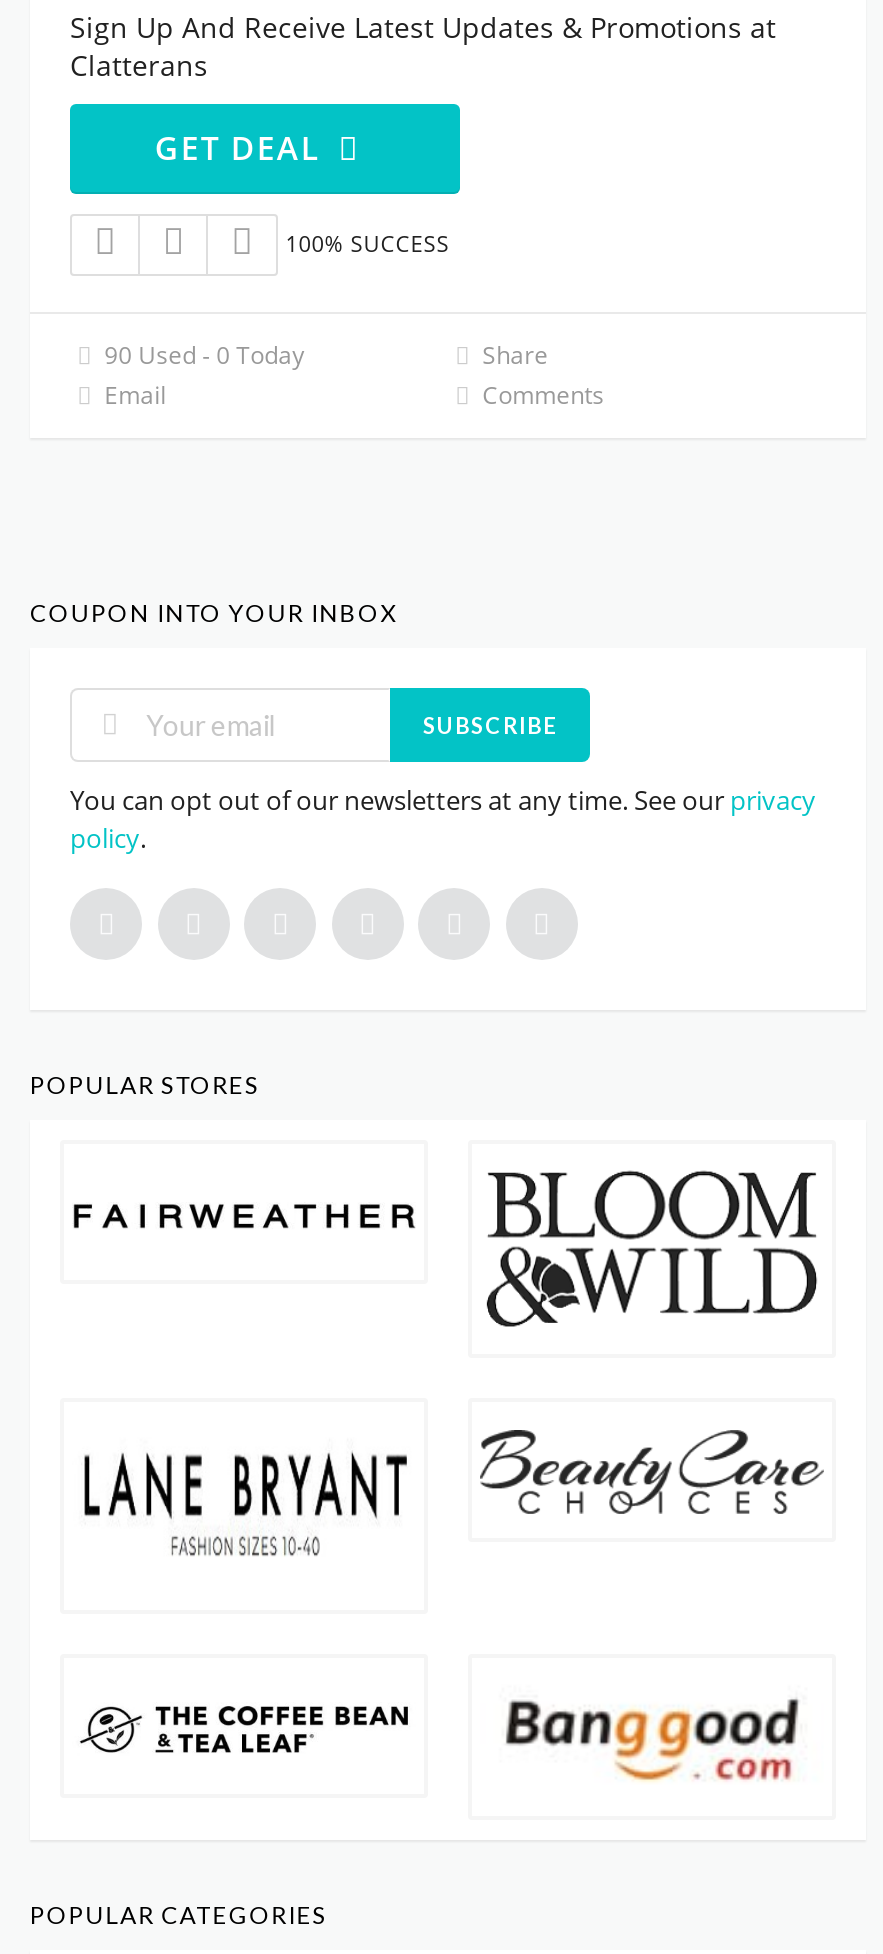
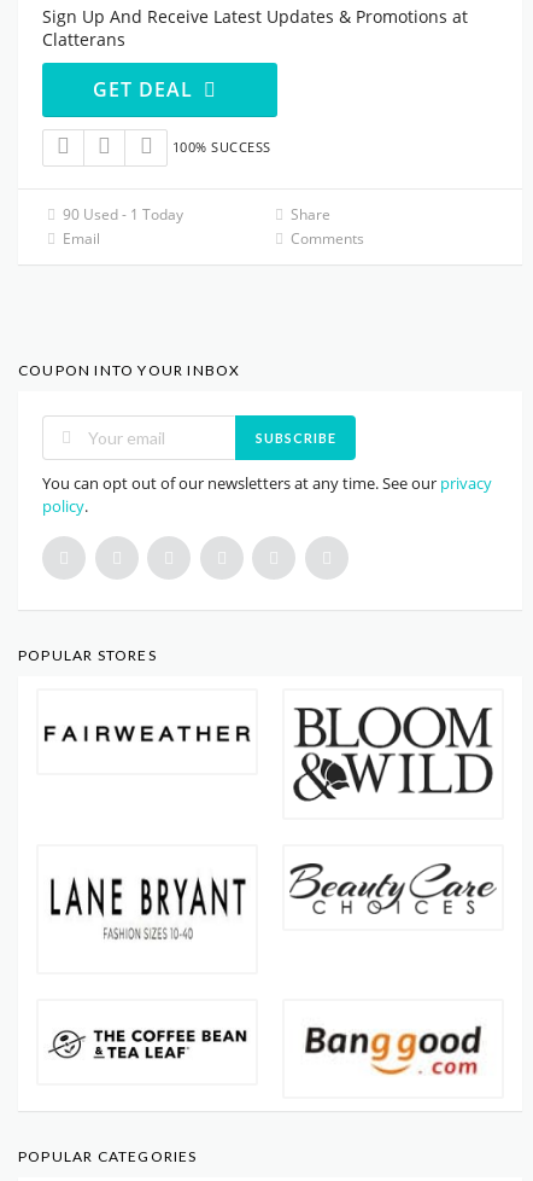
- 90 Used - 0 Today
+ 90 Used - 1 Today
